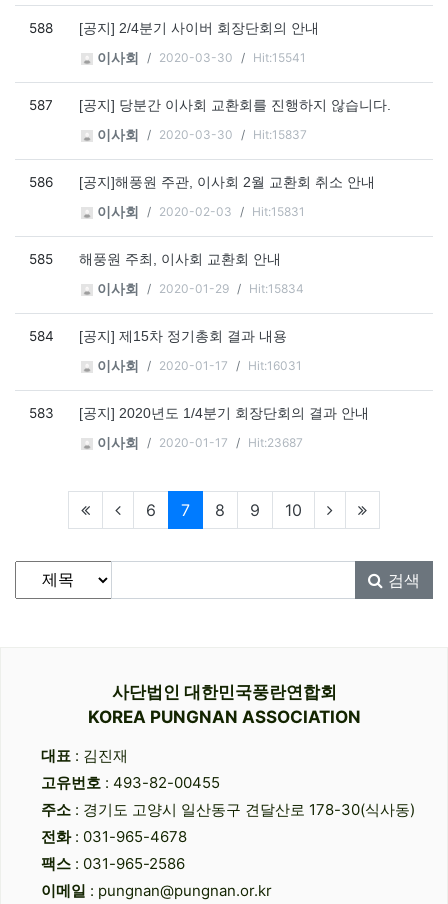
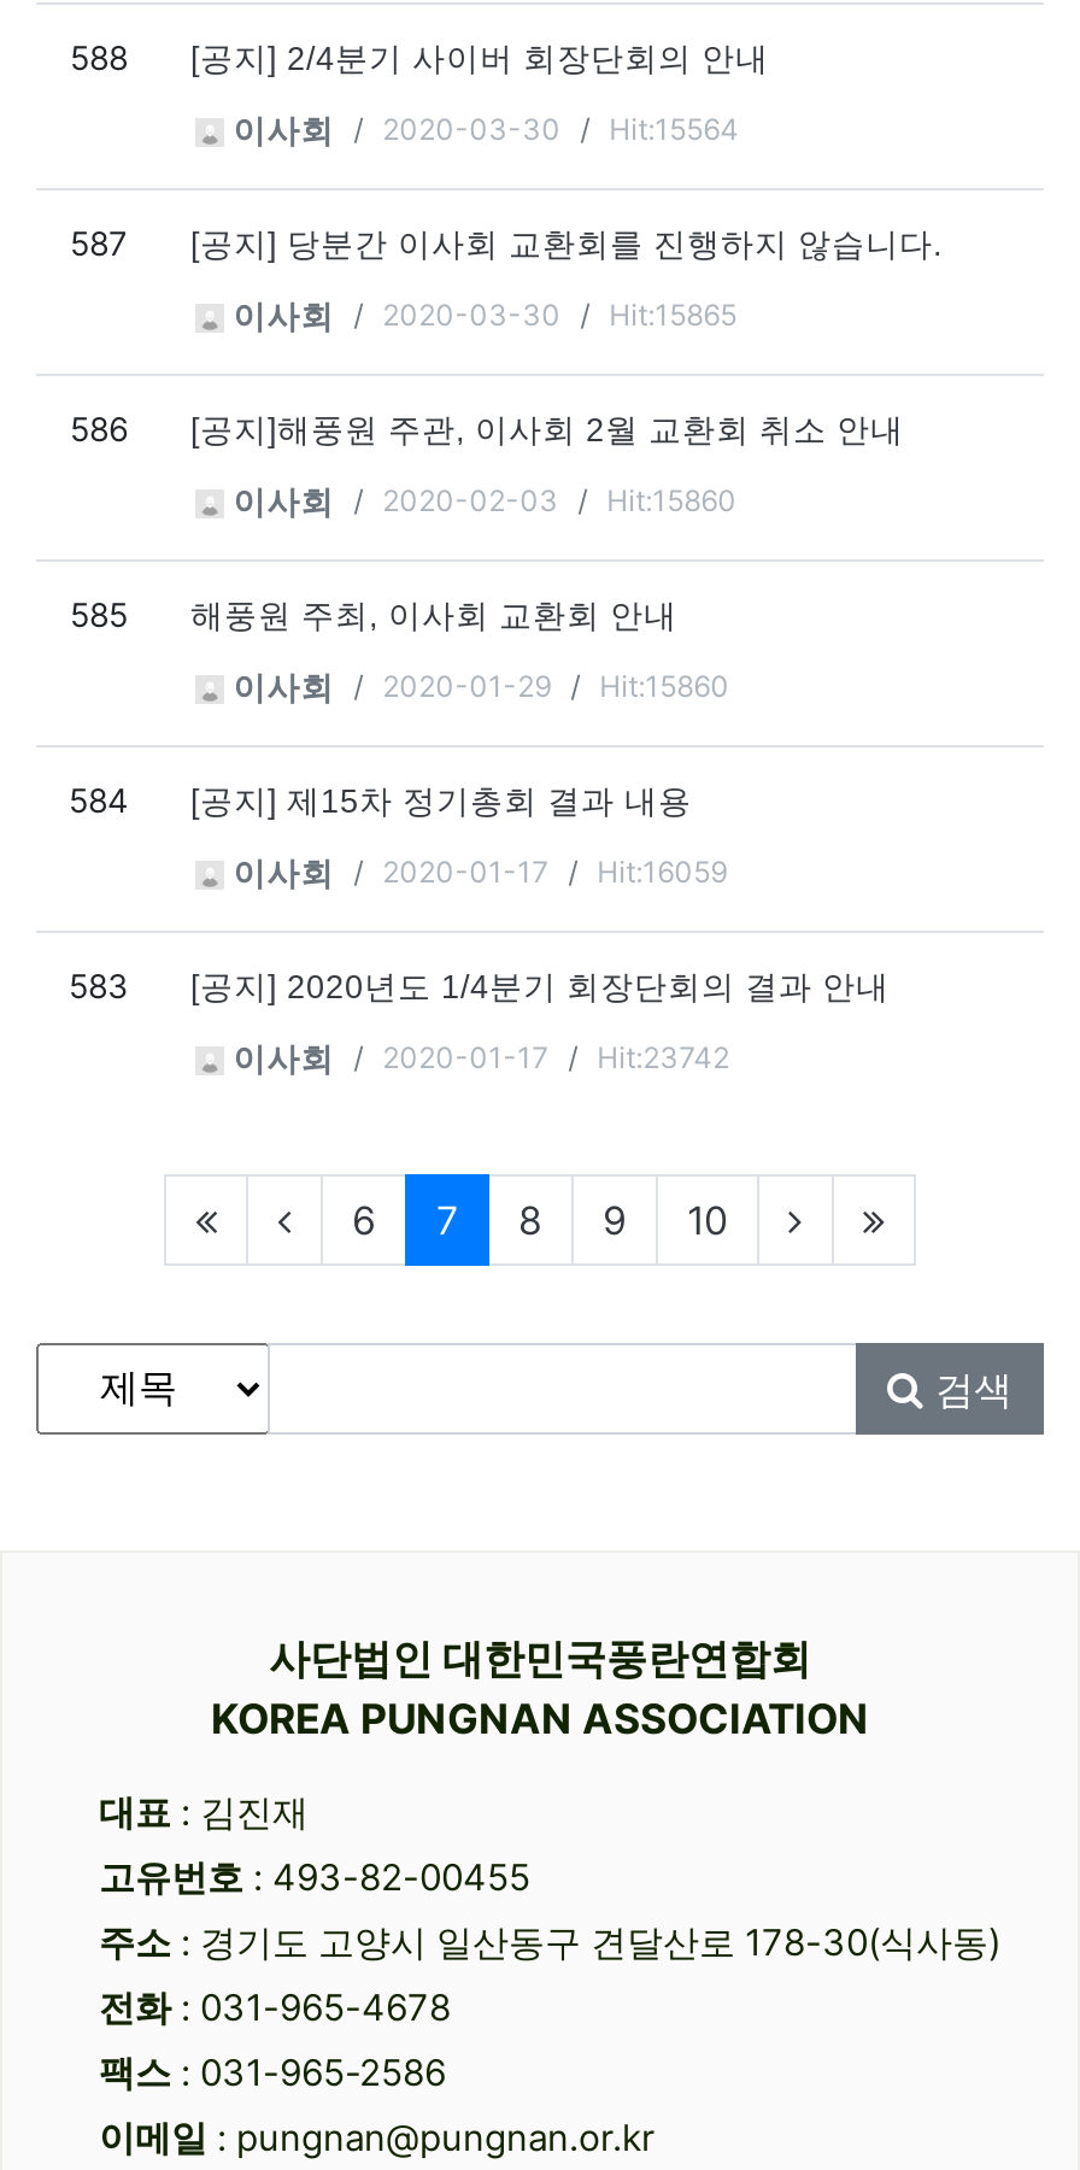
- 이사회 2020-03-30 Hit:15541
+ 이사회 2020-03-30 Hit:15564

- 이사회 2020-03-30 Hit:15837
+ 이사회 2020-03-30 Hit:15865

- 이사회 2020-02-03 Hit:15831
+ 이사회 2020-02-03 Hit:15860

- 이사회 2020-01-29 Hit:15834
+ 이사회 2020-01-29 Hit:15860

- 이사회 2020-01-17 Hit:16031
+ 이사회 2020-01-17 Hit:16059

- 이사회 2020-01-17 Hit:23687
+ 이사회 2020-01-17 Hit:23742
